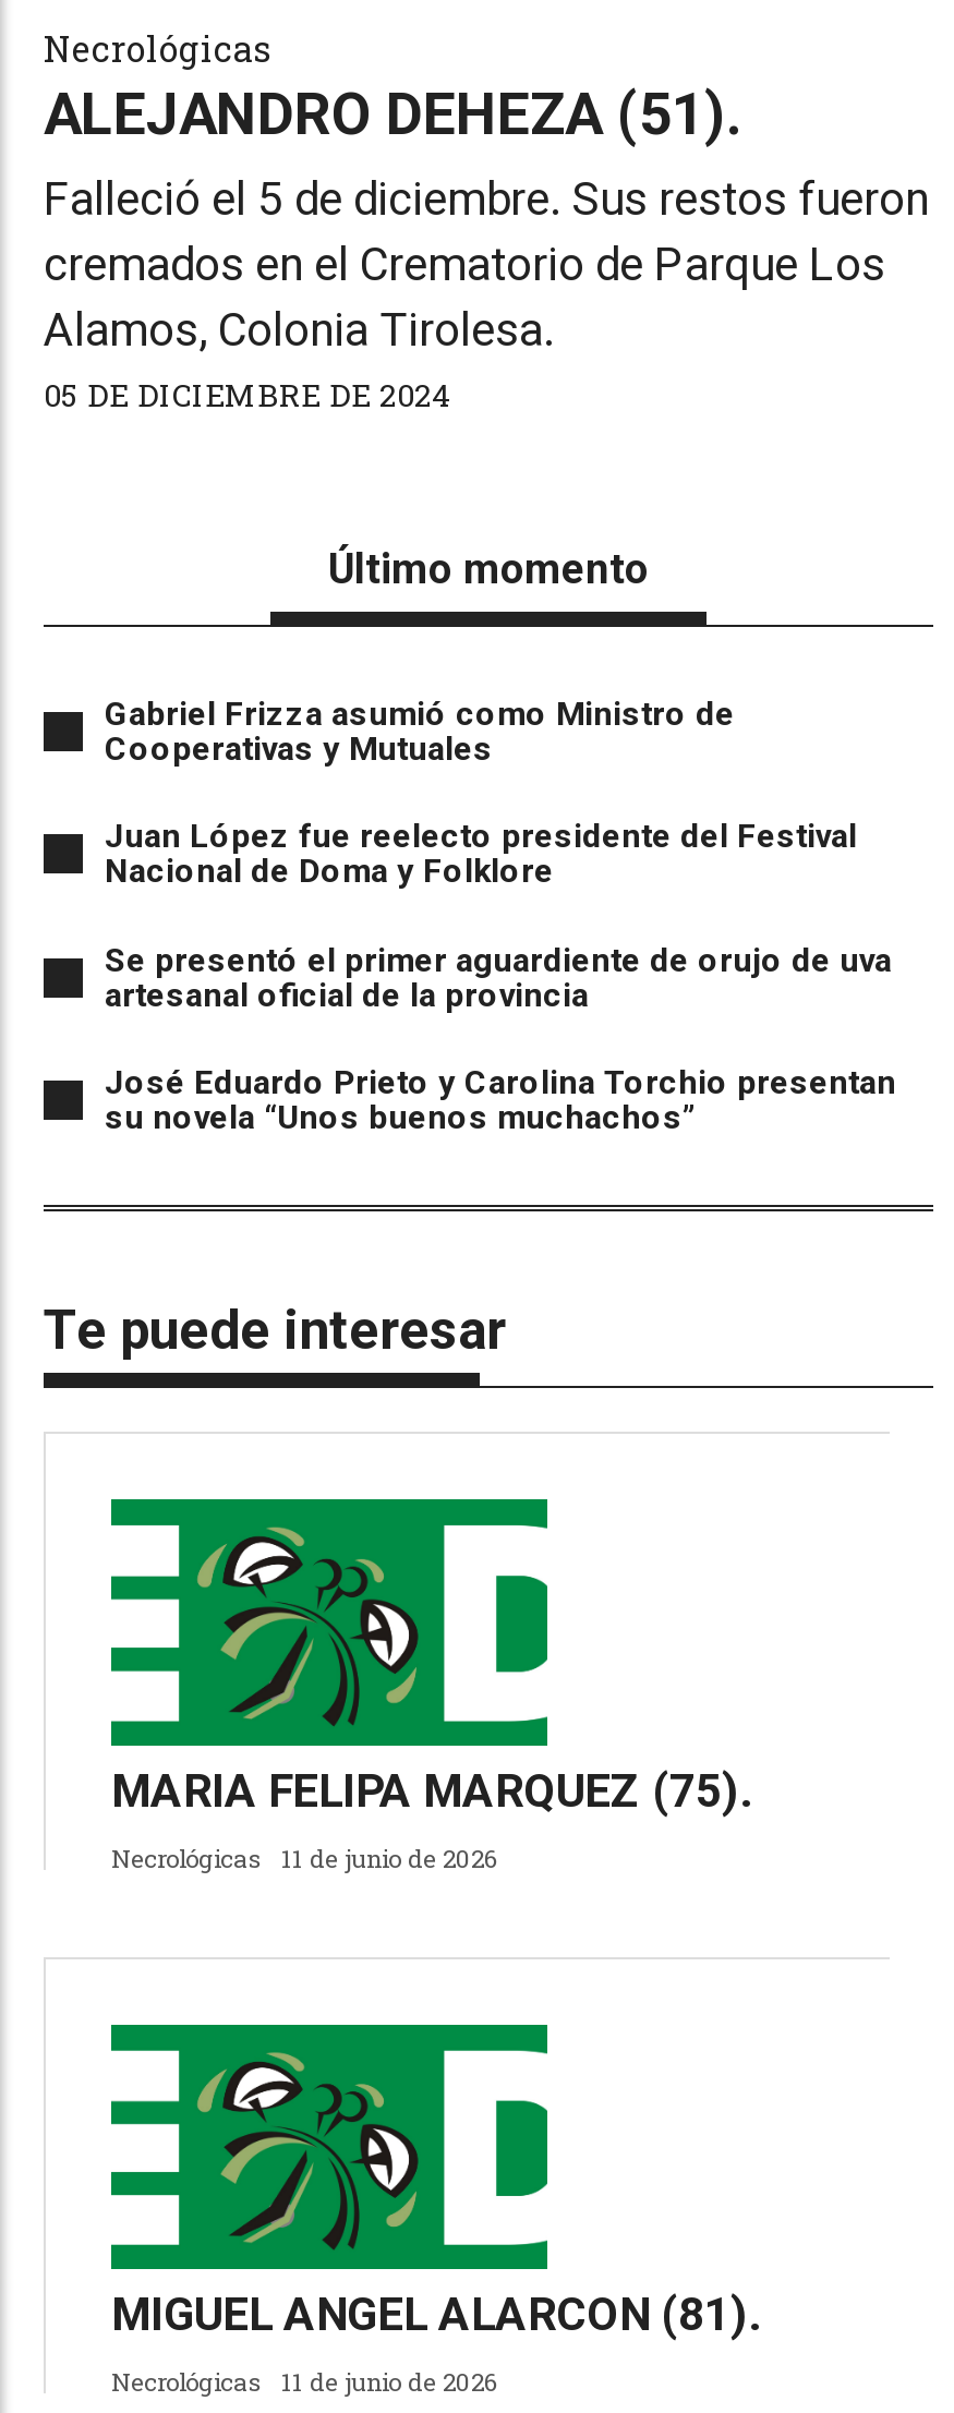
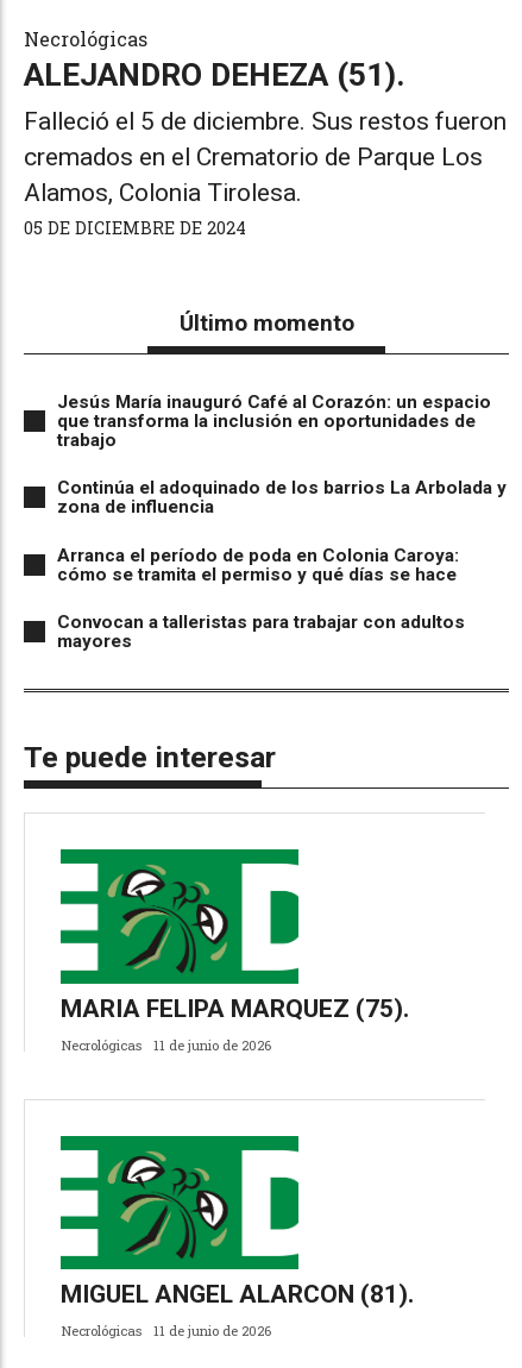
- Gabriel Frizza asumió como Ministro de
- Cooperativas y Mutuales
+ Jesús María inauguró Café al Corazón: un espacio
+ que transforma la inclusión en oportunidades de
+ trabajo

- Juan López fue reelecto presidente del Festival
- Nacional de Doma y Folklore
+ Continúa el adoquinado de los barrios La Arbolada y
+ zona de influencia

- Se presentó el primer aguardiente de orujo de uva
- artesanal oficial de la provincia
+ Arranca el período de poda en Colonia Caroya:
+ cómo se tramita el permiso y qué días se hace

- José Eduardo Prieto y Carolina Torchio presentan
- su novela “Unos buenos muchachos”
+ Convocan a talleristas para trabajar con adultos
+ mayores
